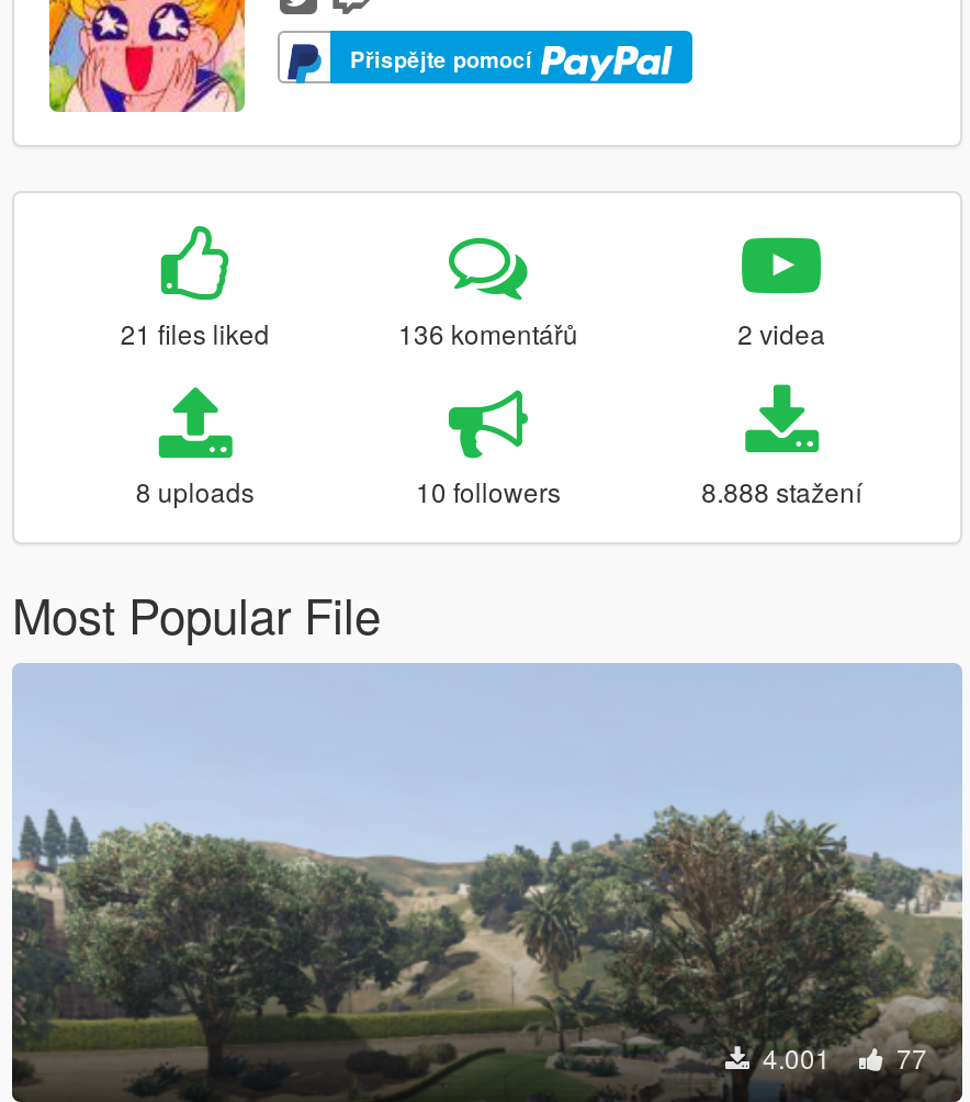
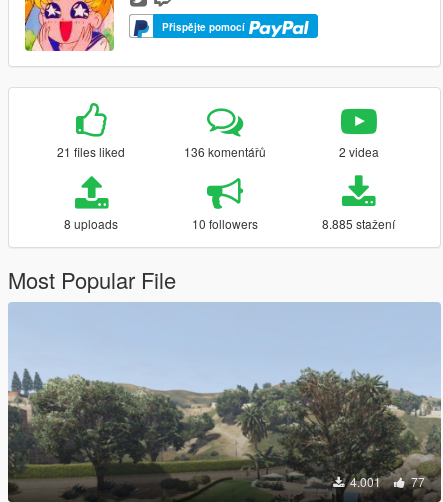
- 8.888 stažení
+ 8.885 stažení
